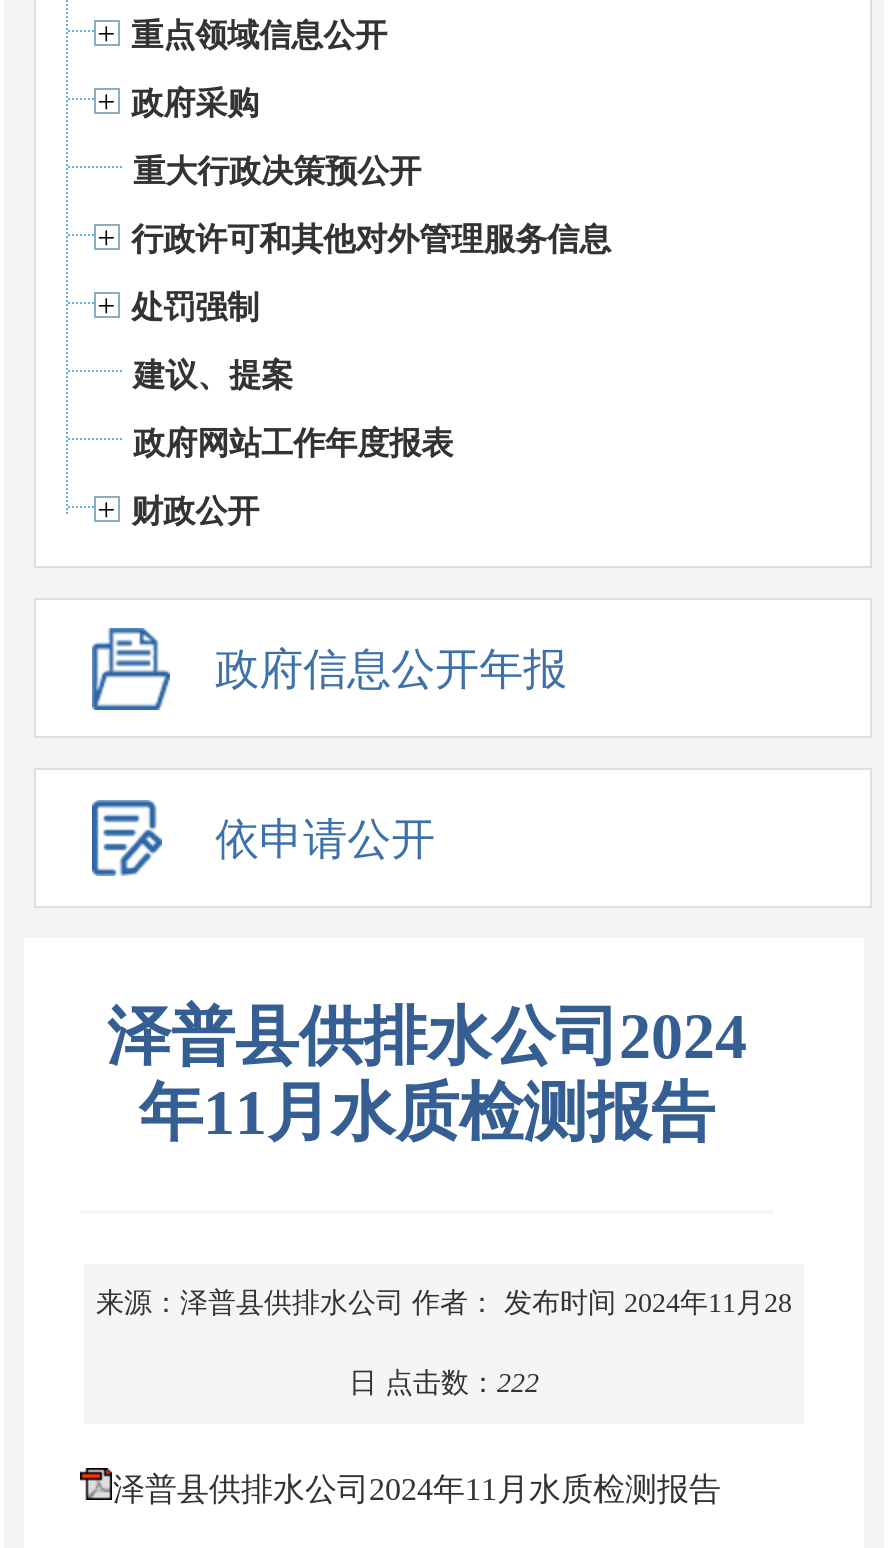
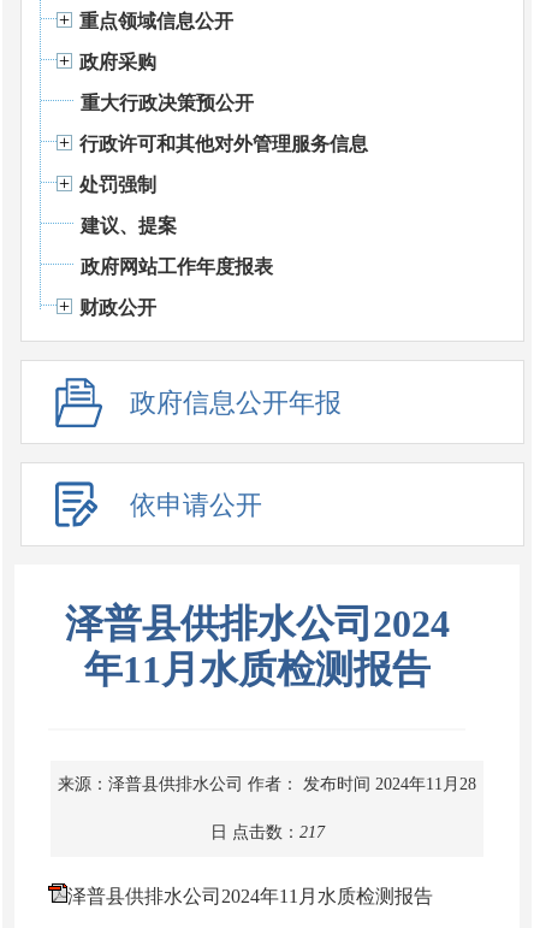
- 日 点击数：222
+ 日 点击数：217
